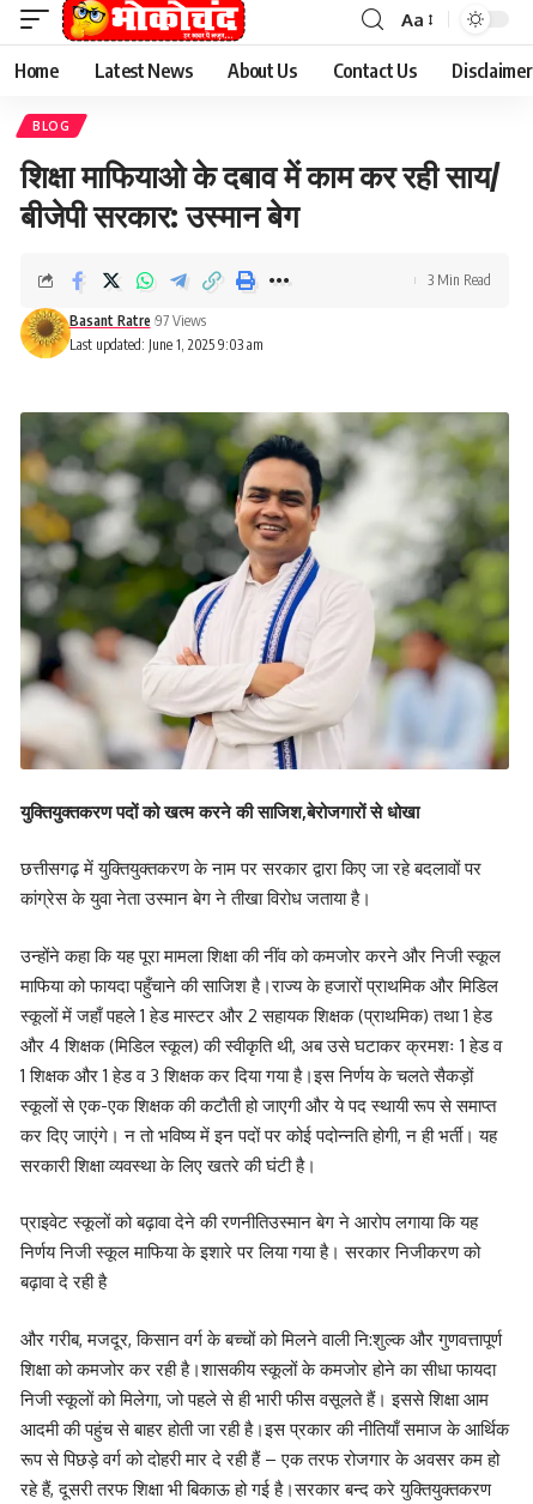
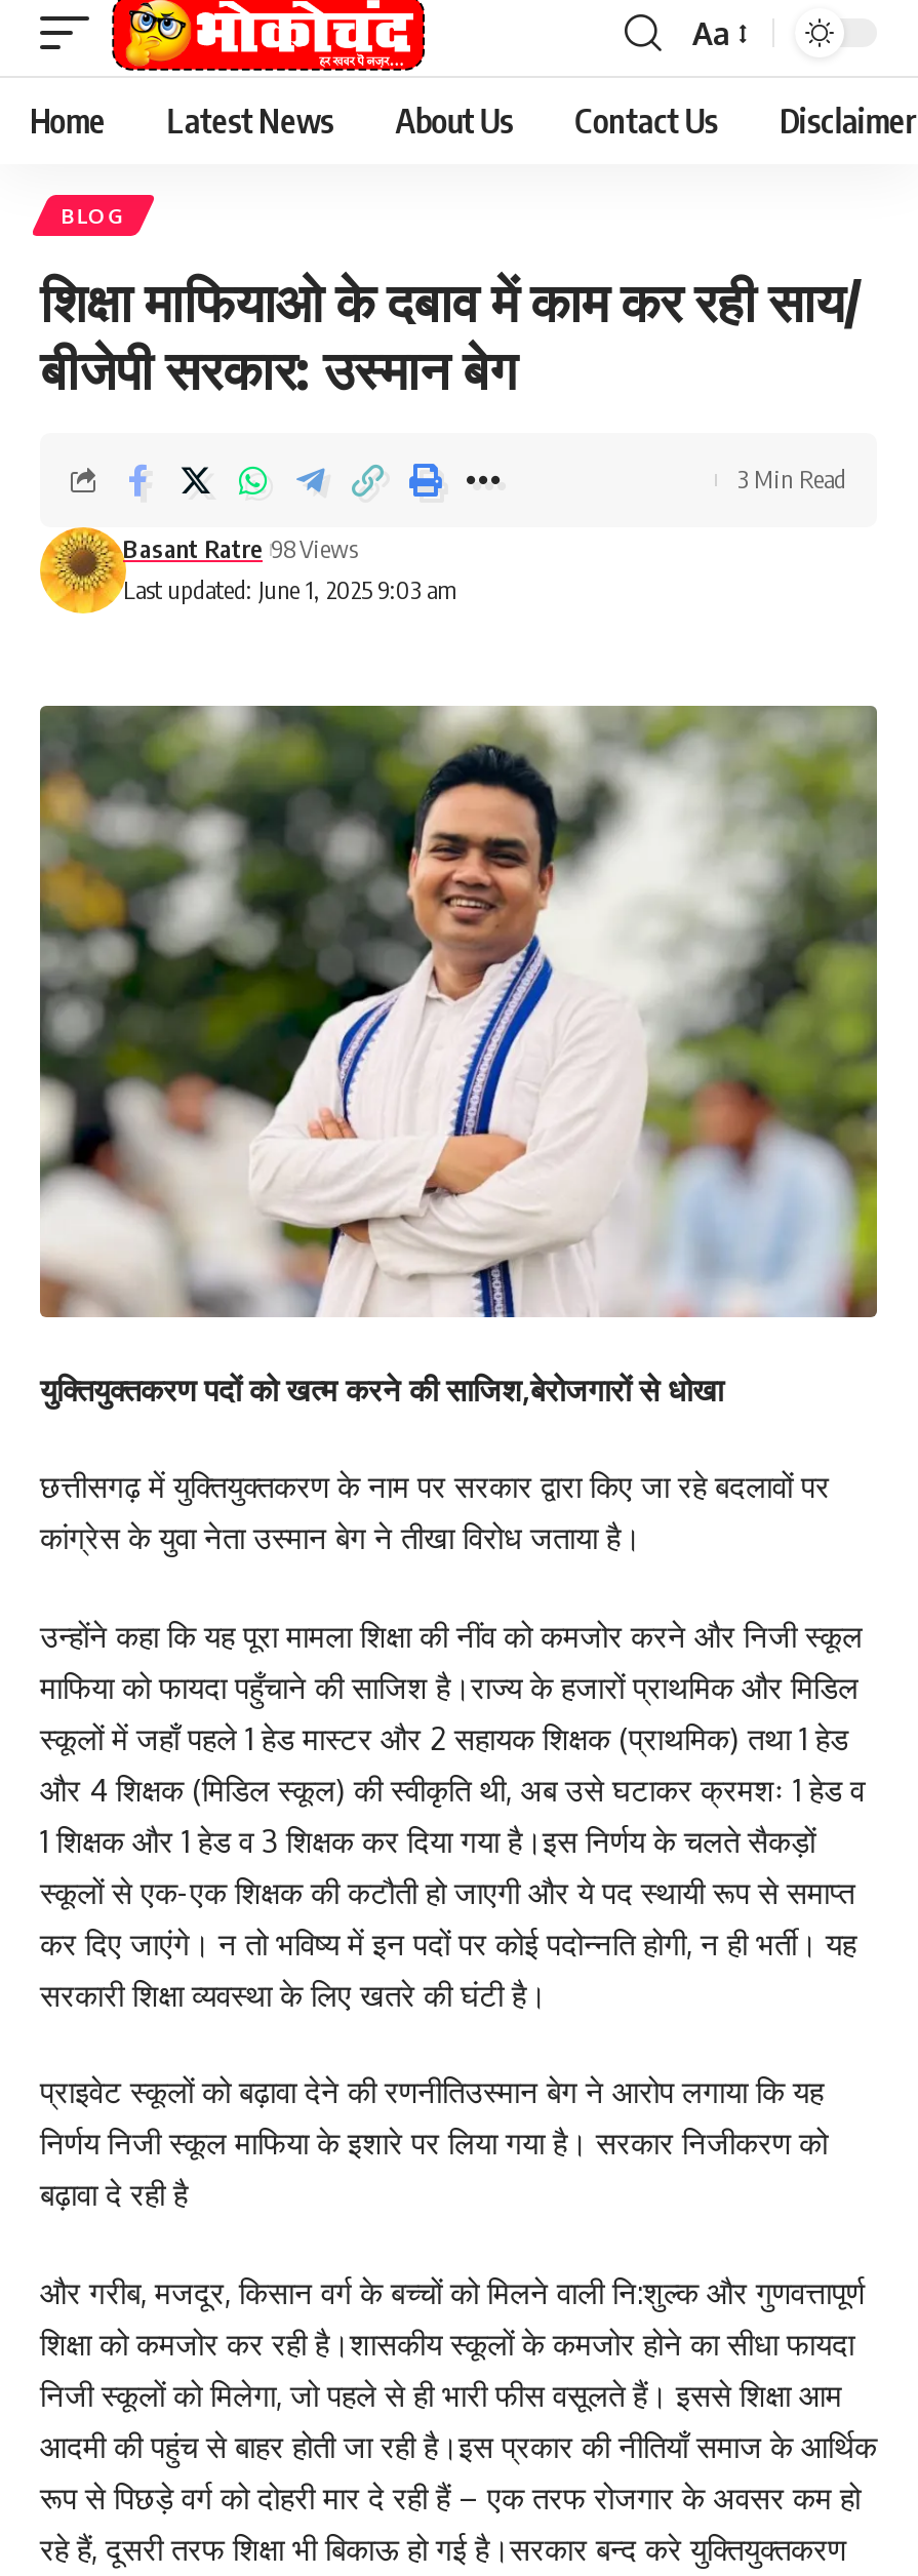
- Basant Ratre 97 Views
+ Basant Ratre 98 Views
